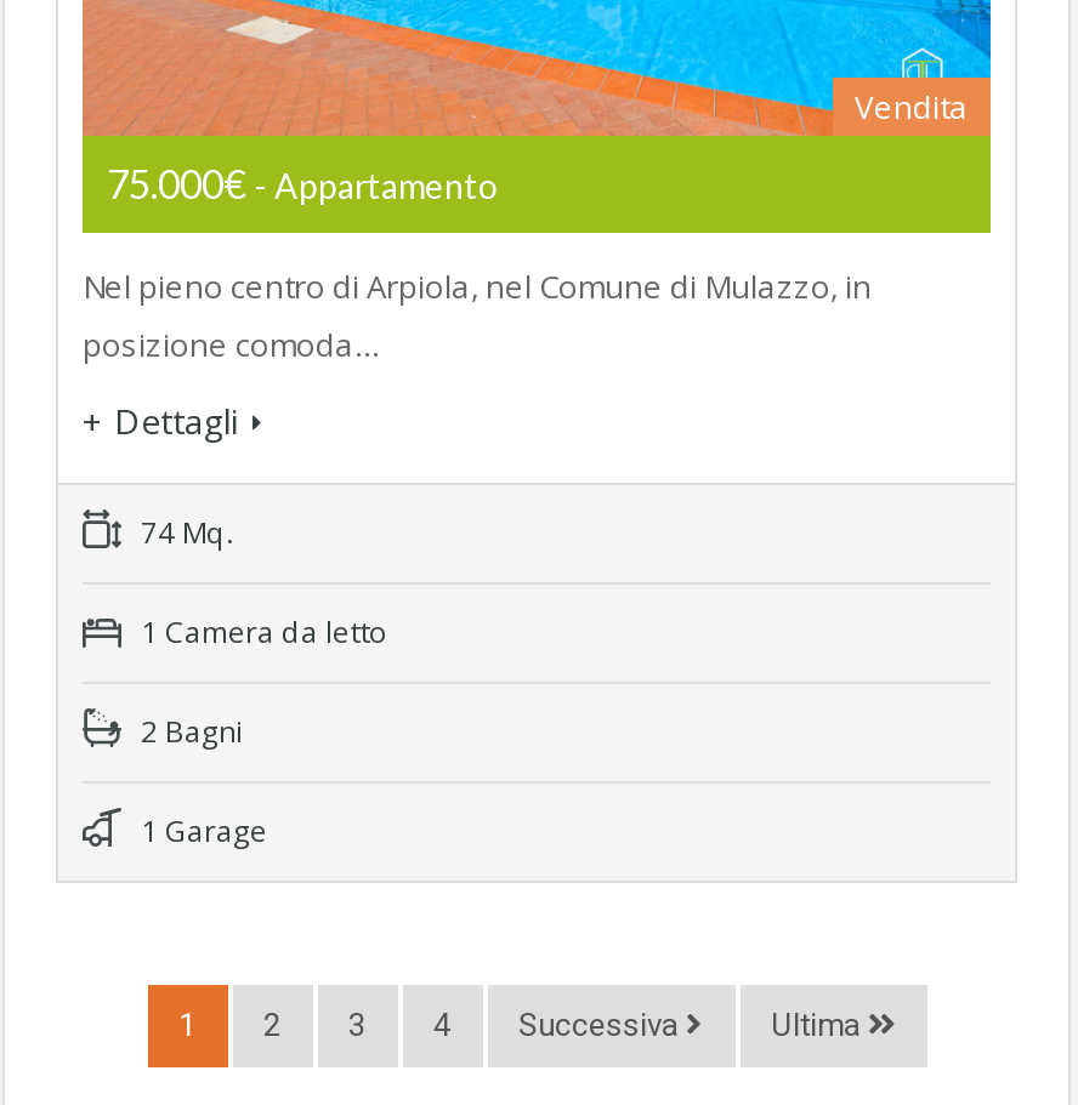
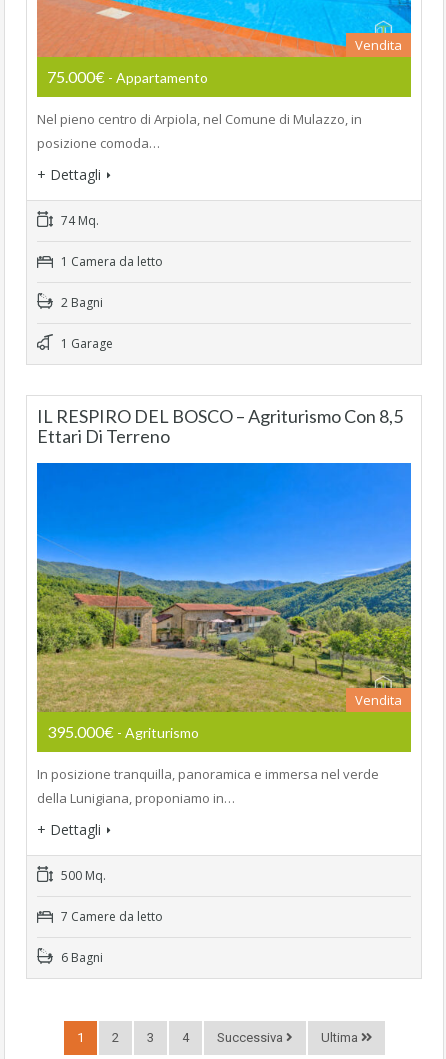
+ [image]
+ Vendita
+ 395.000€- Agriturismo
+ In posizione tranquilla, panoramica e immersa nel verde
+ della Lunigiana, proponiamo in…
+ + Dettagli
+ 500 Mq.
+ 7 Camere da letto
+ 6 Bagni

+ IL RESPIRO DEL BOSCO – Agriturismo Con 8,5
+ Ettari Di Terreno
